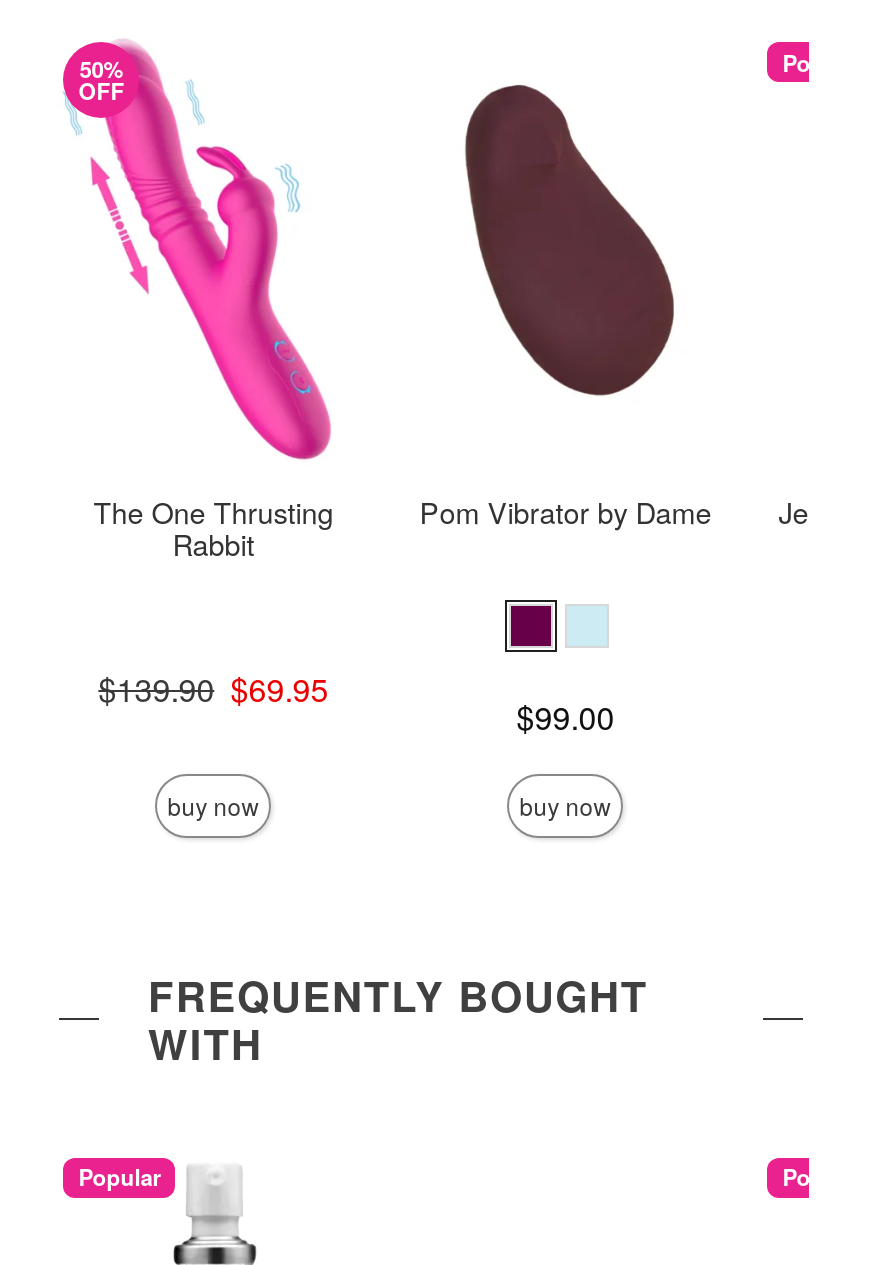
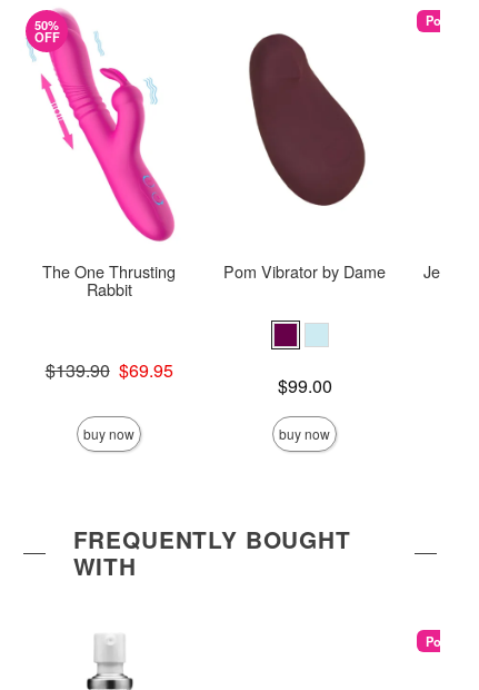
- Popular
